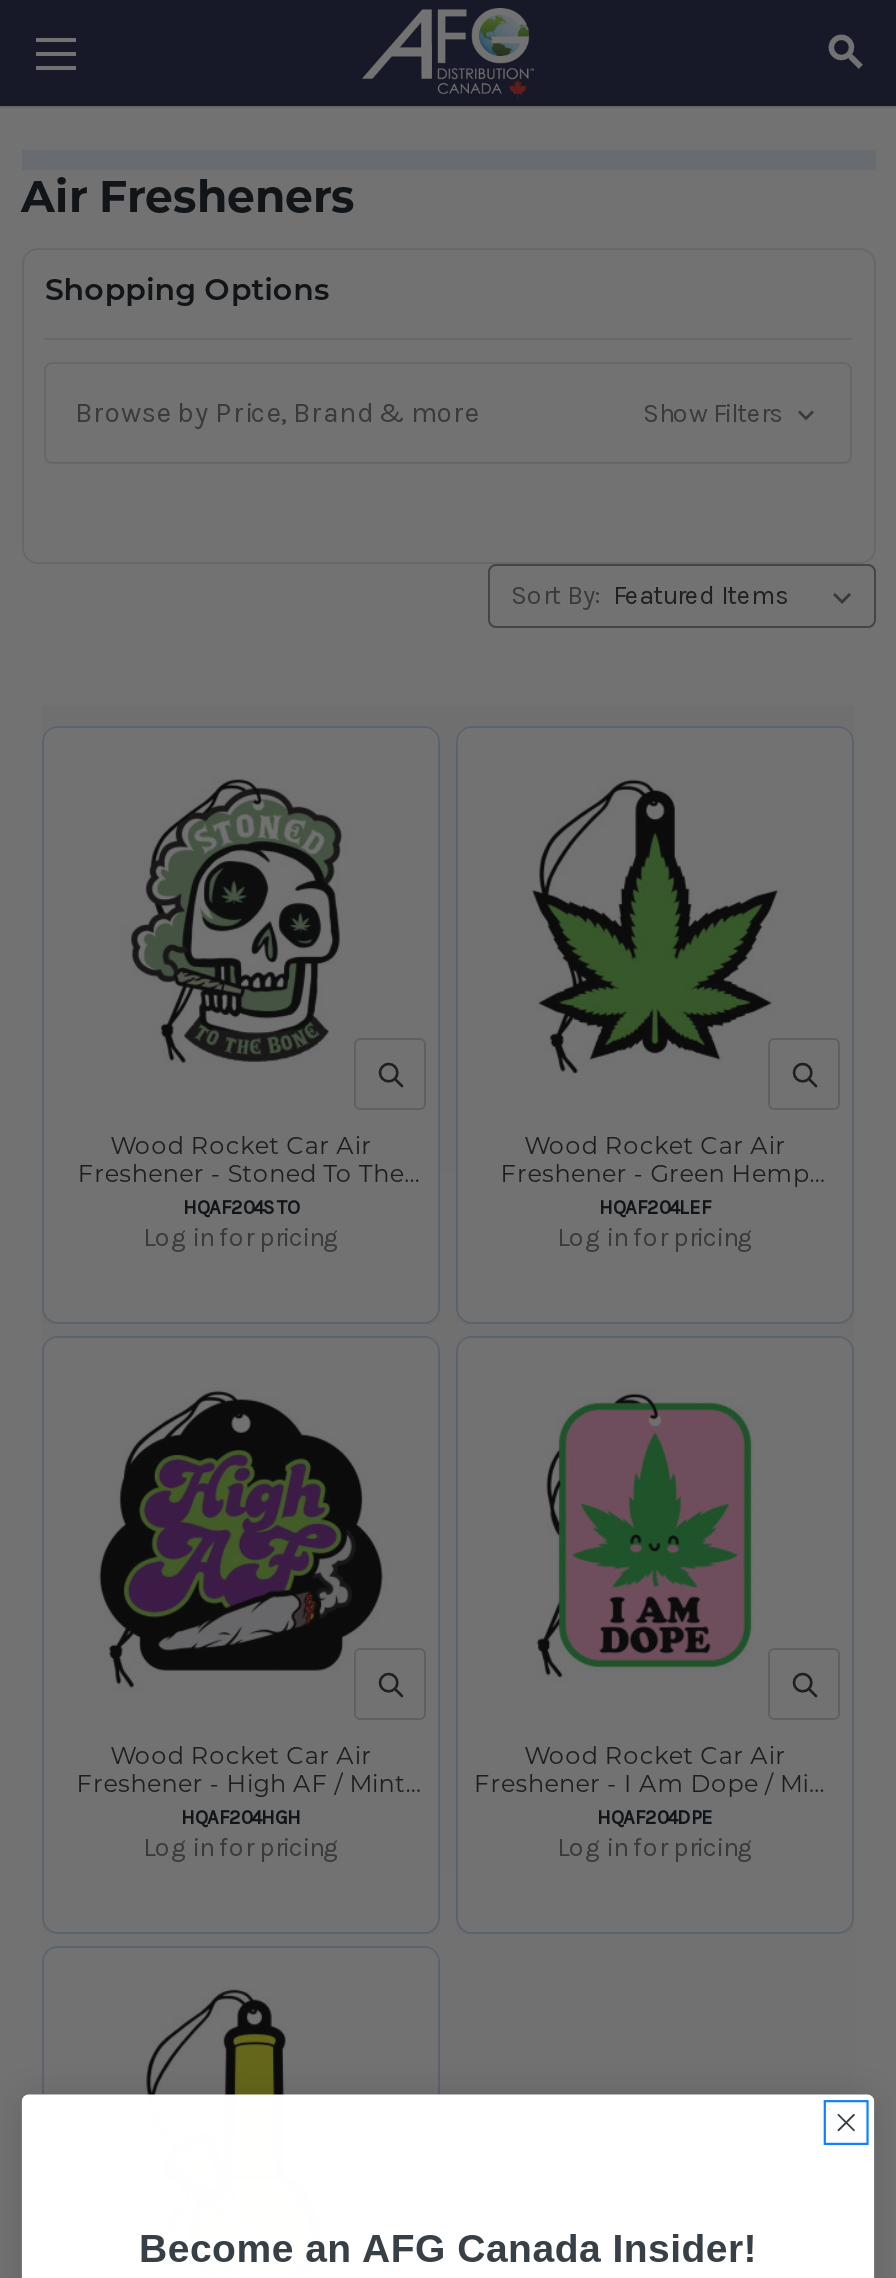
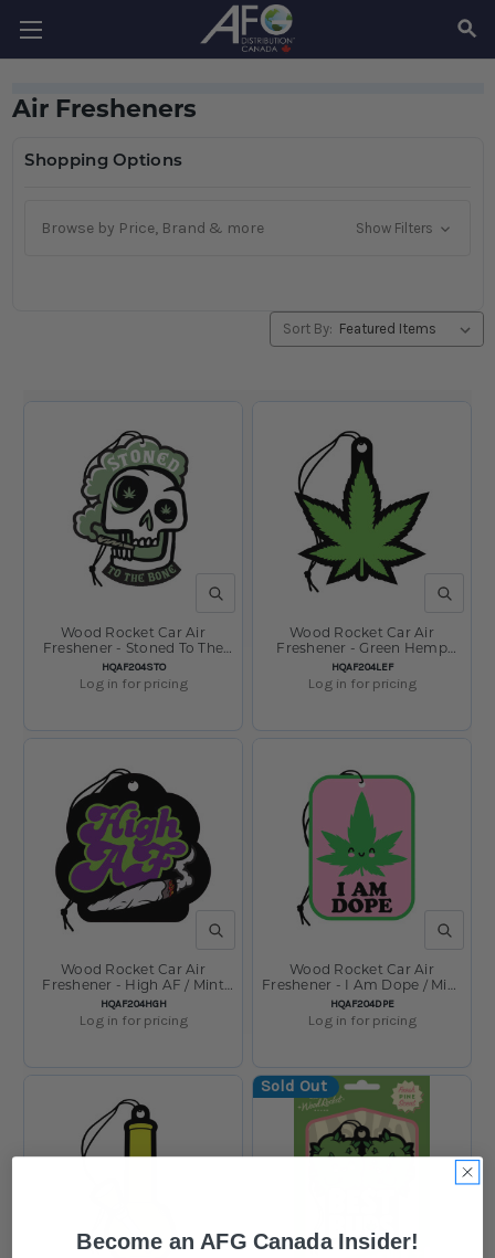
+ [image]
+ Sold Out
